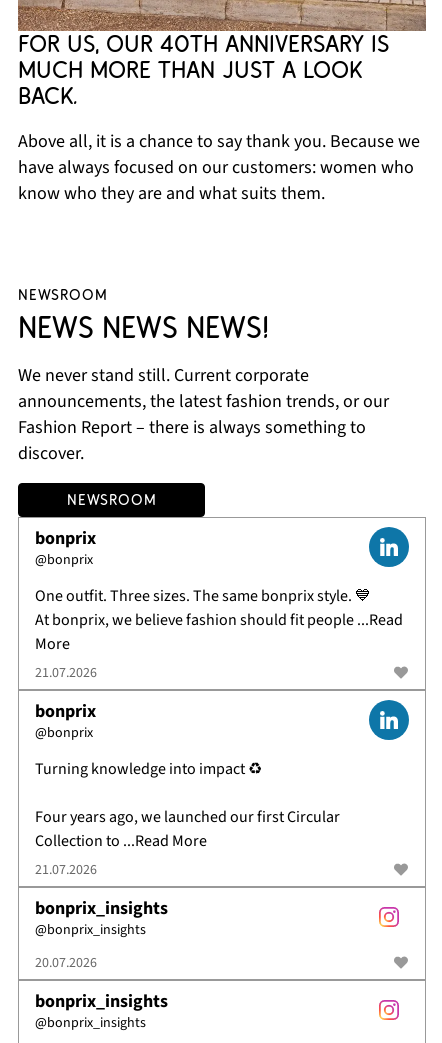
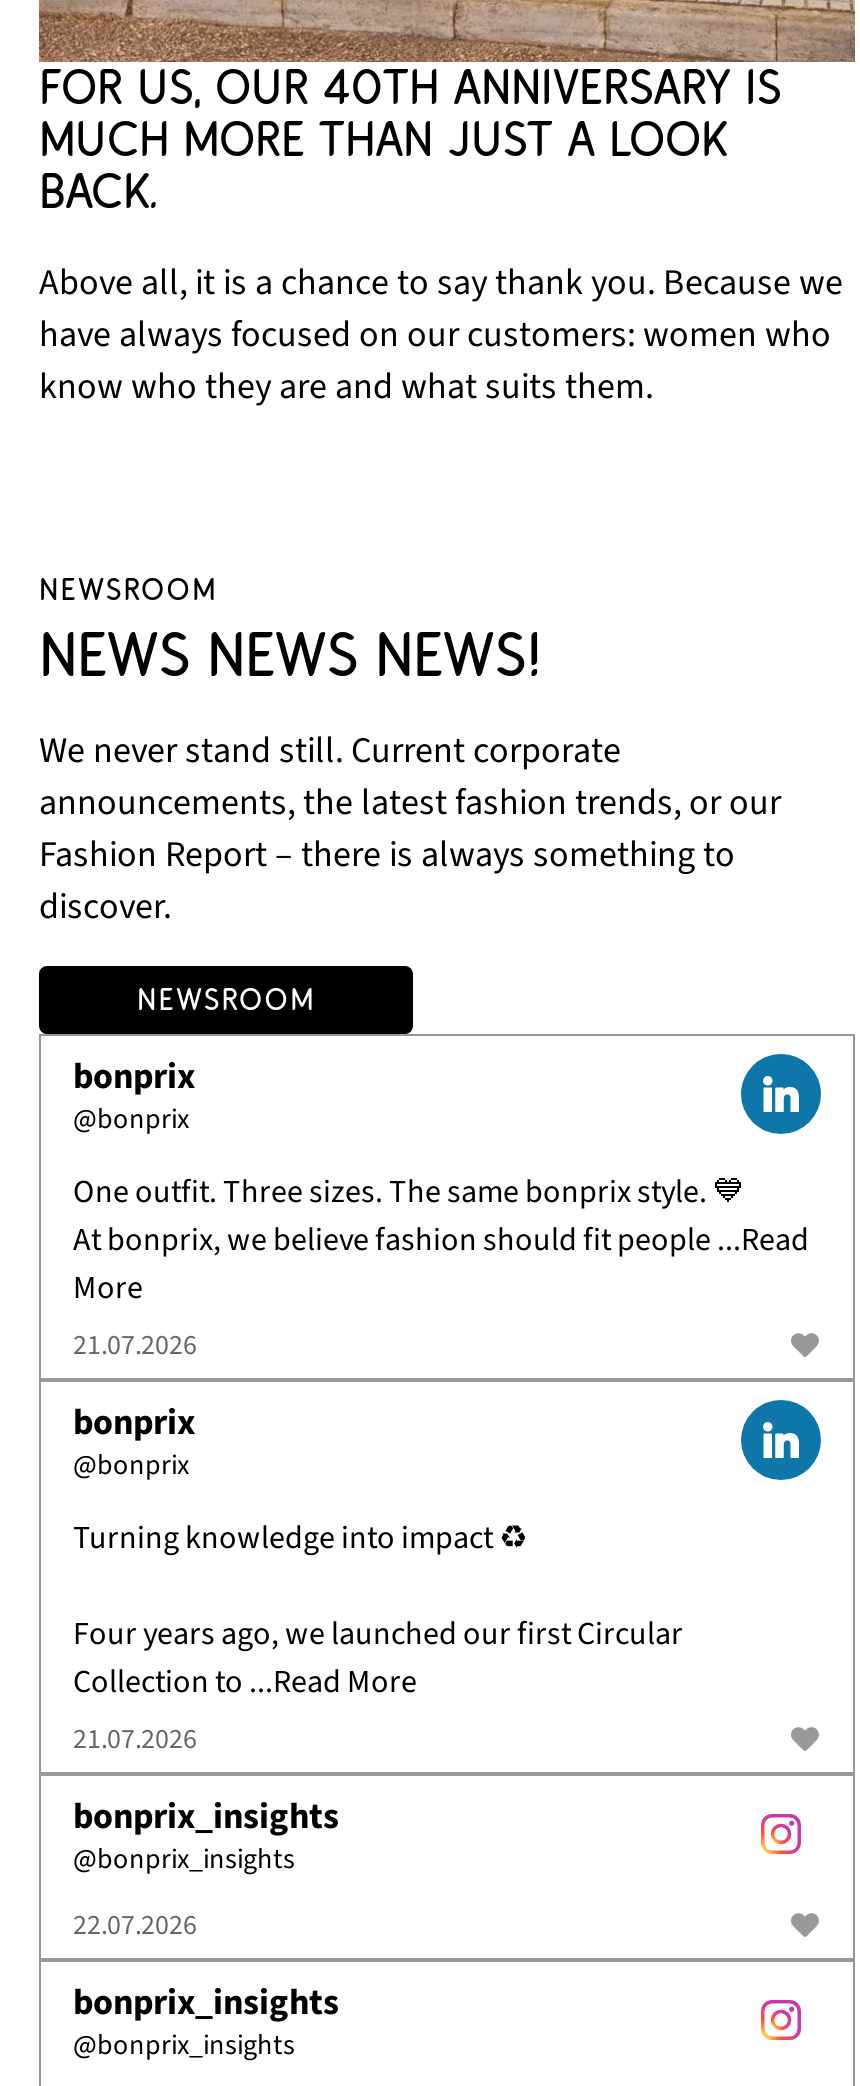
- 20.07.2026
+ 22.07.2026
